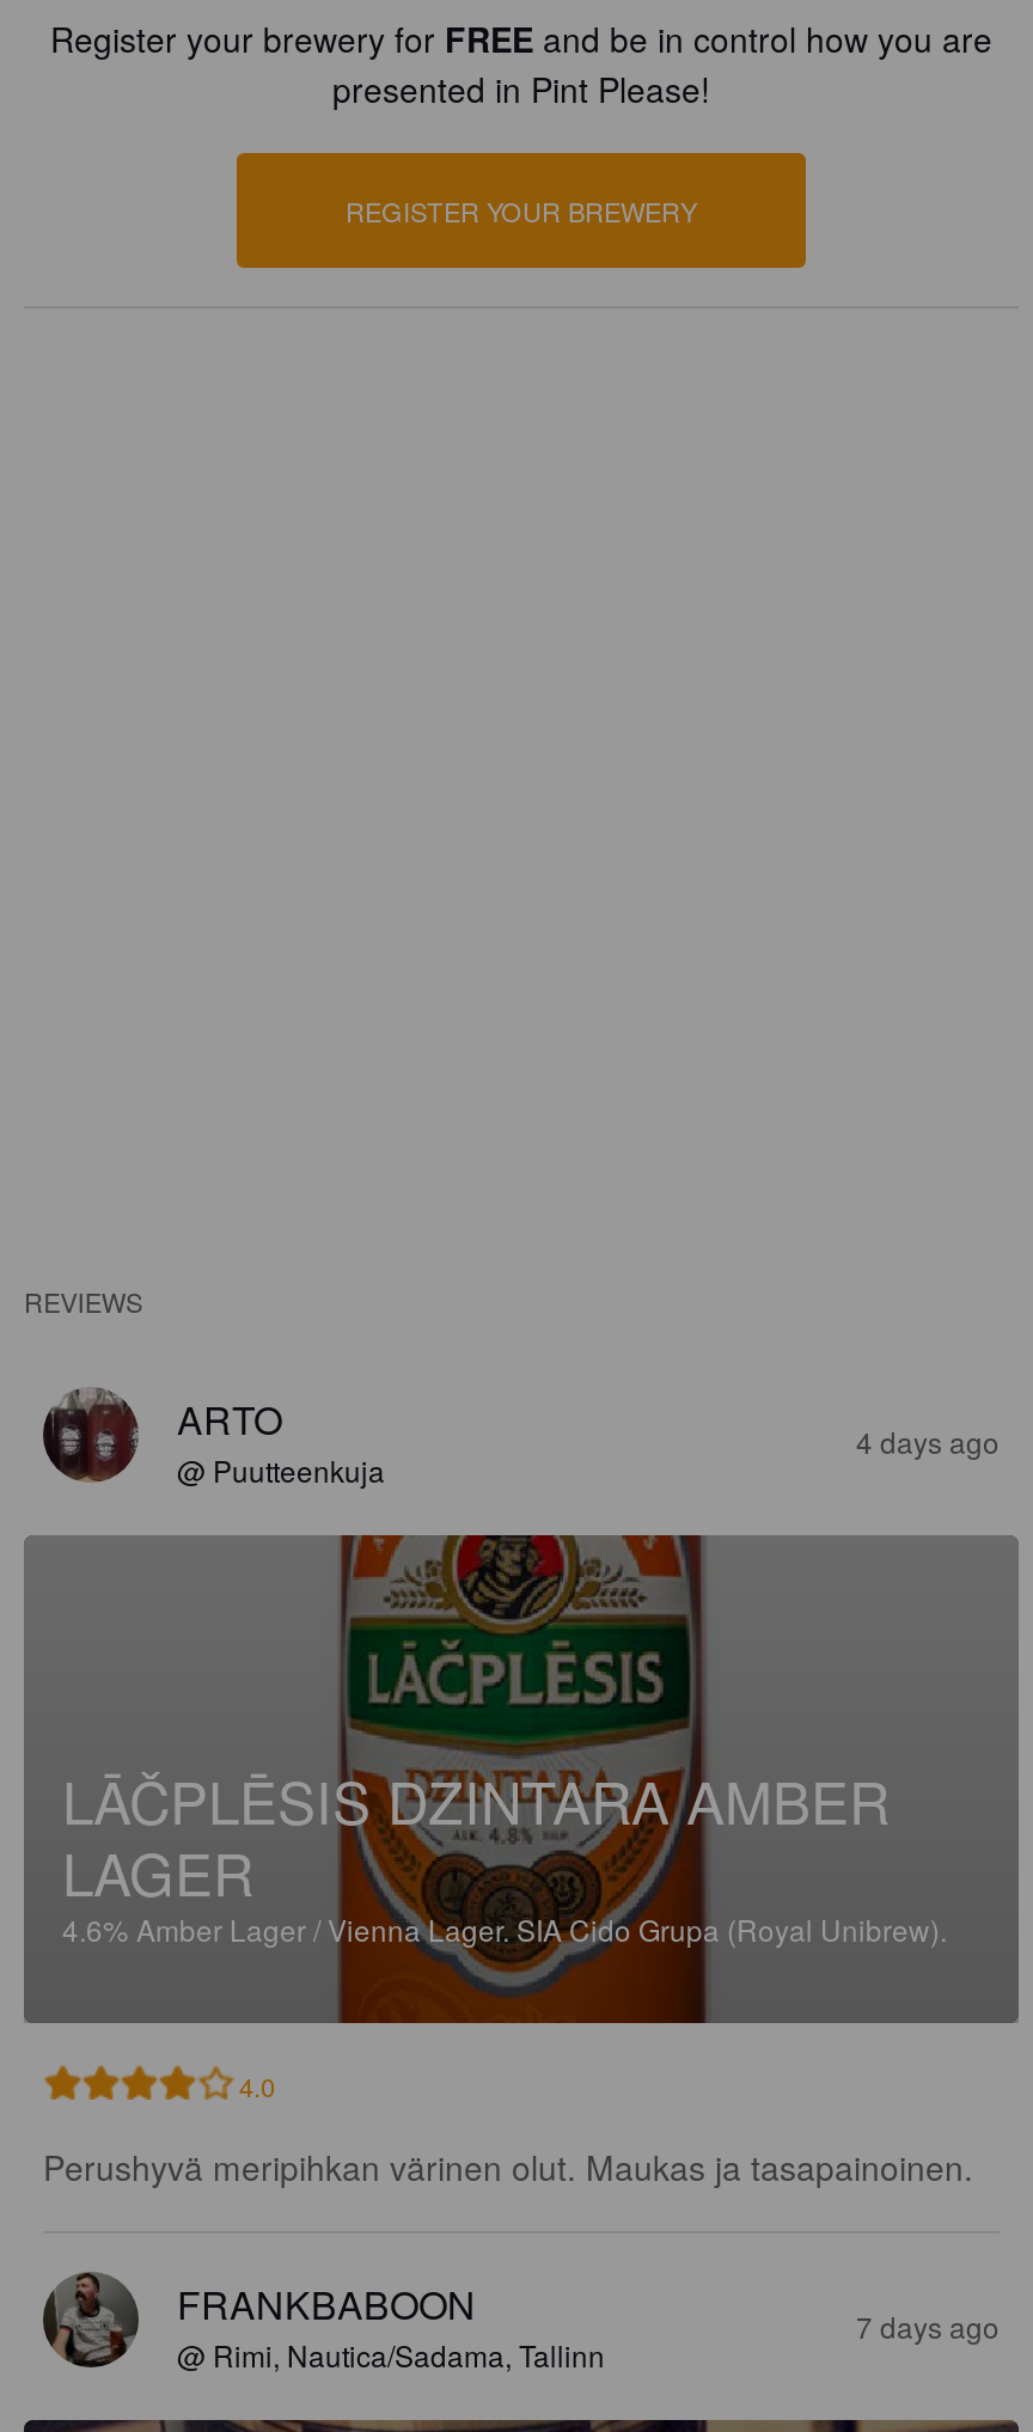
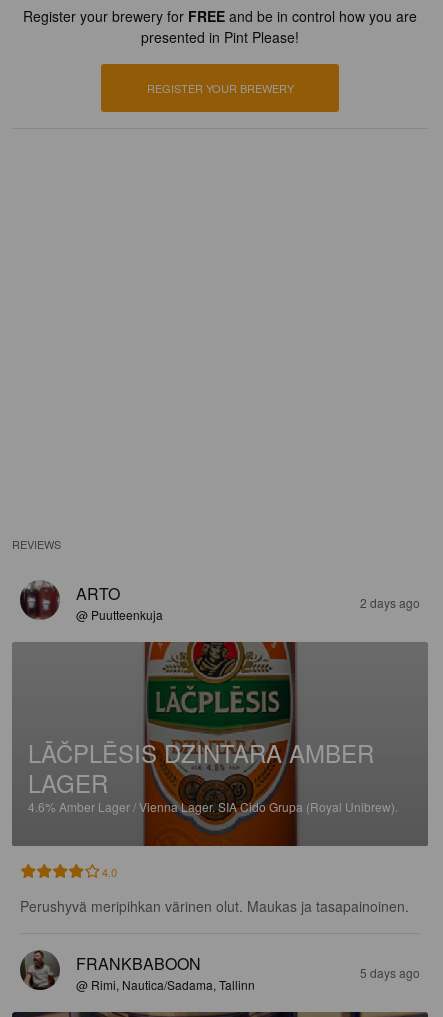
- 4 days ago
+ 2 days ago

- 7 days ago
+ 5 days ago
